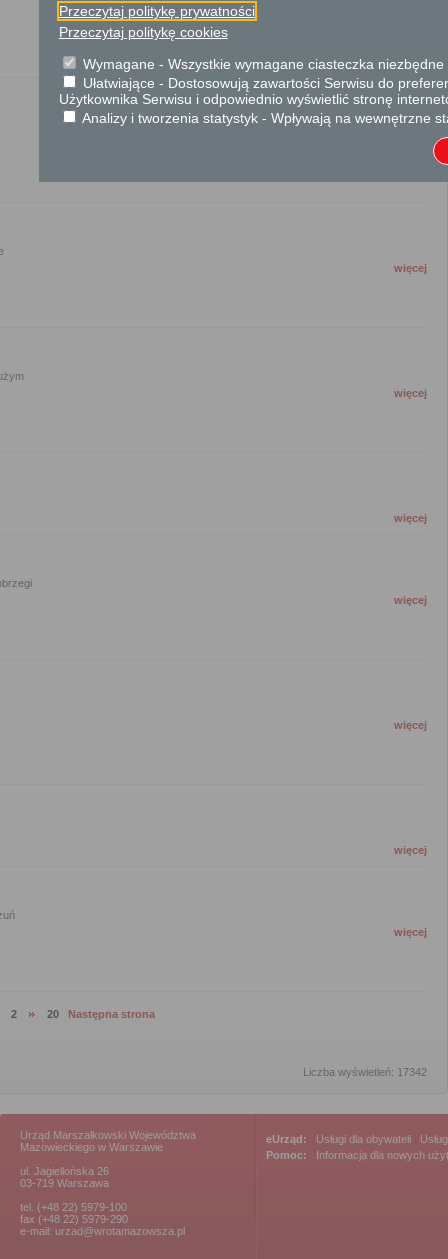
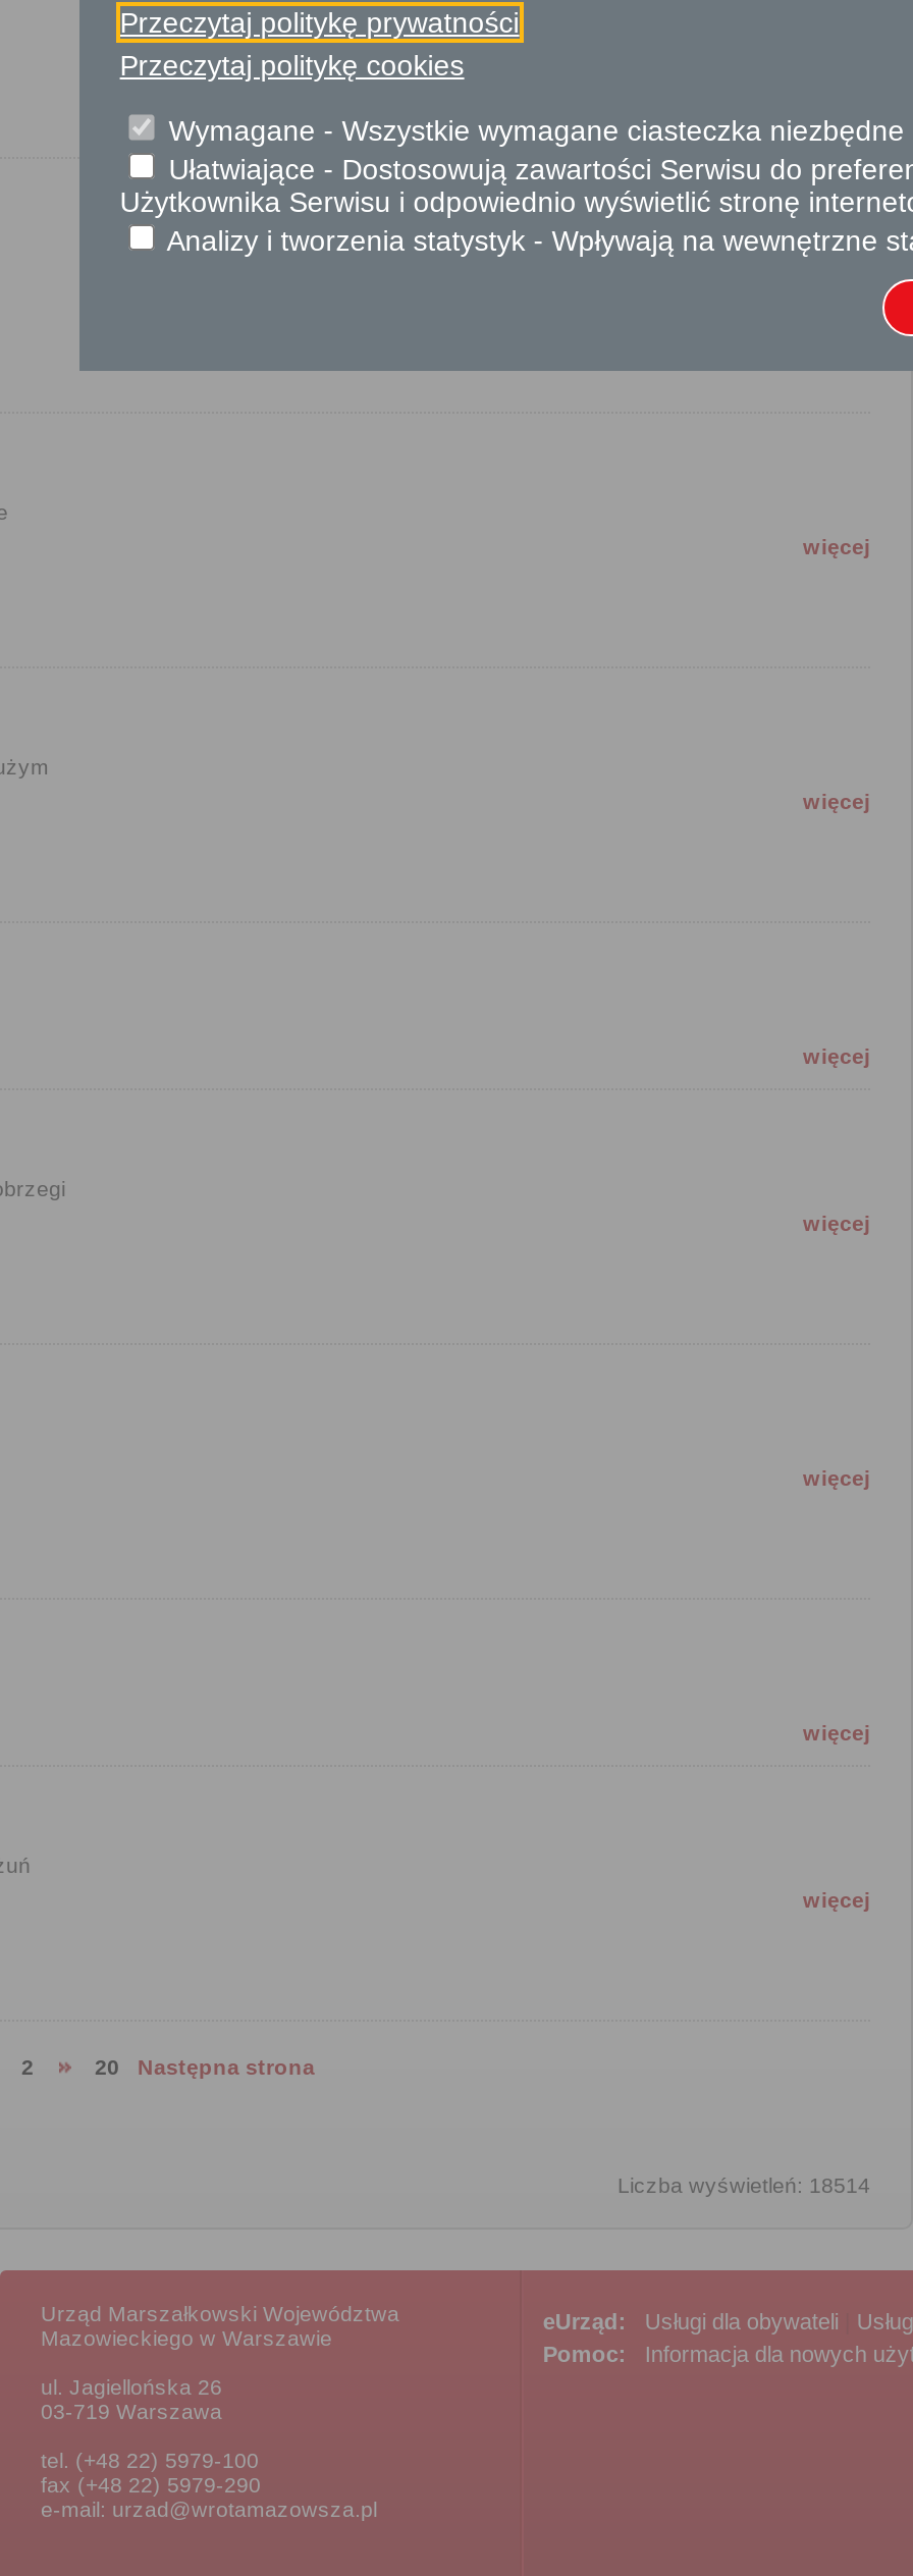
- Liczba wyświetleń: 17342
+ Liczba wyświetleń: 18514
